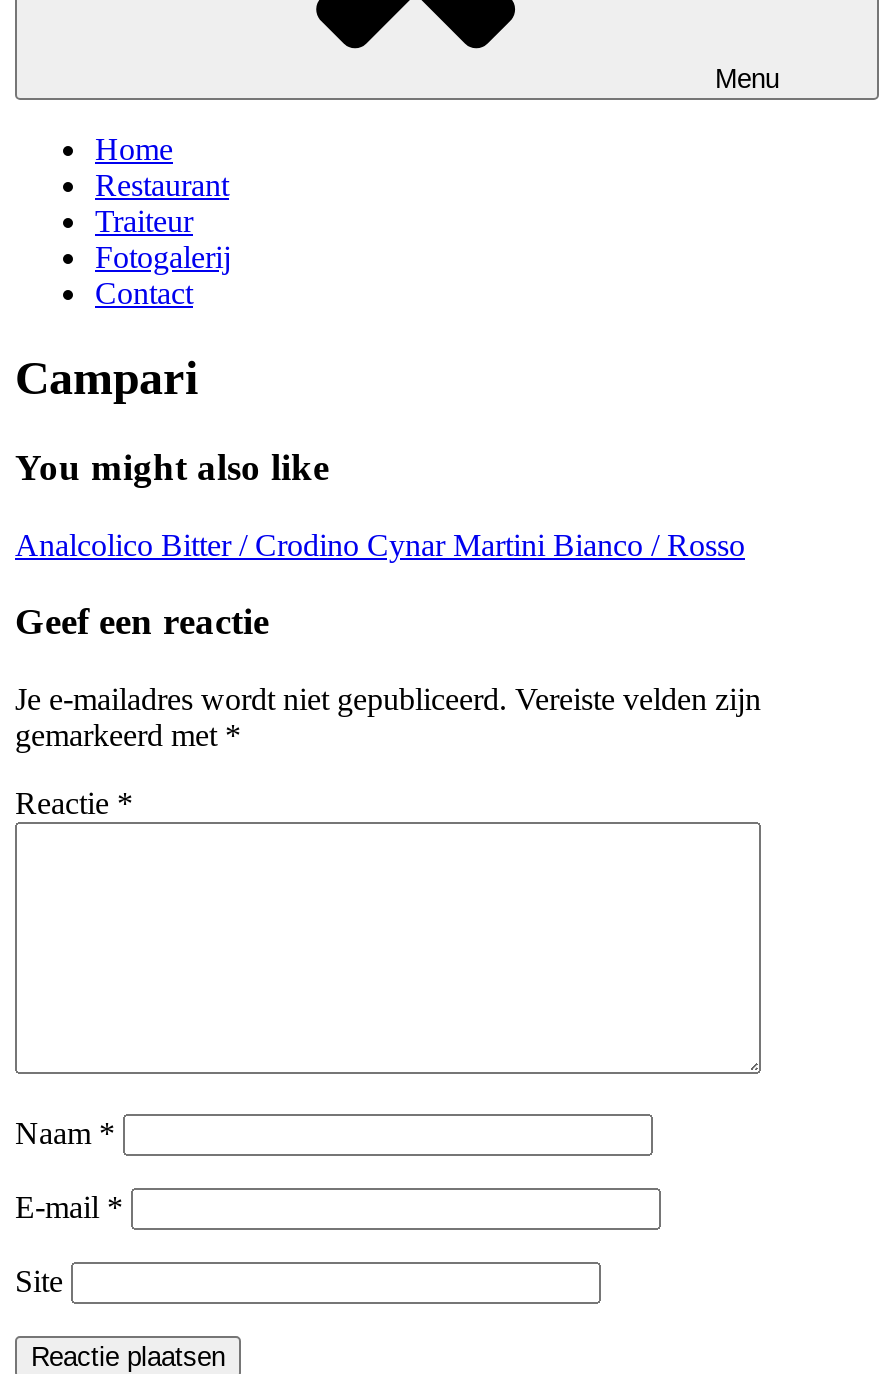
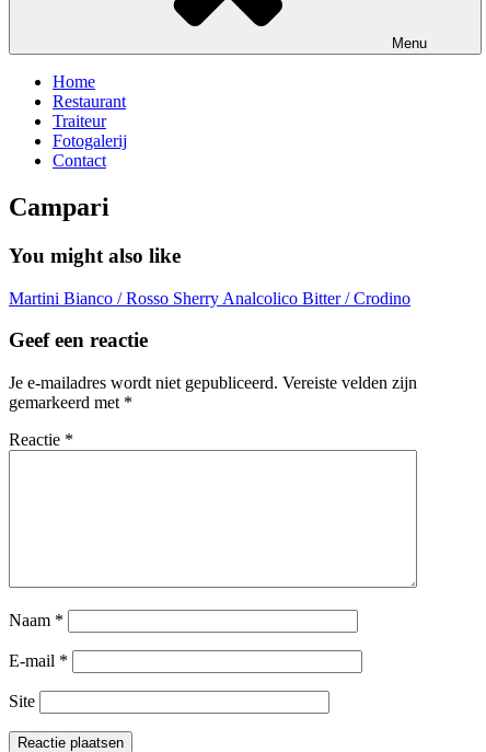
- Analcolico Bitter / Crodino Cynar Martini Bianco / Rosso
+ Martini Bianco / Rosso Sherry Analcolico Bitter / Crodino
